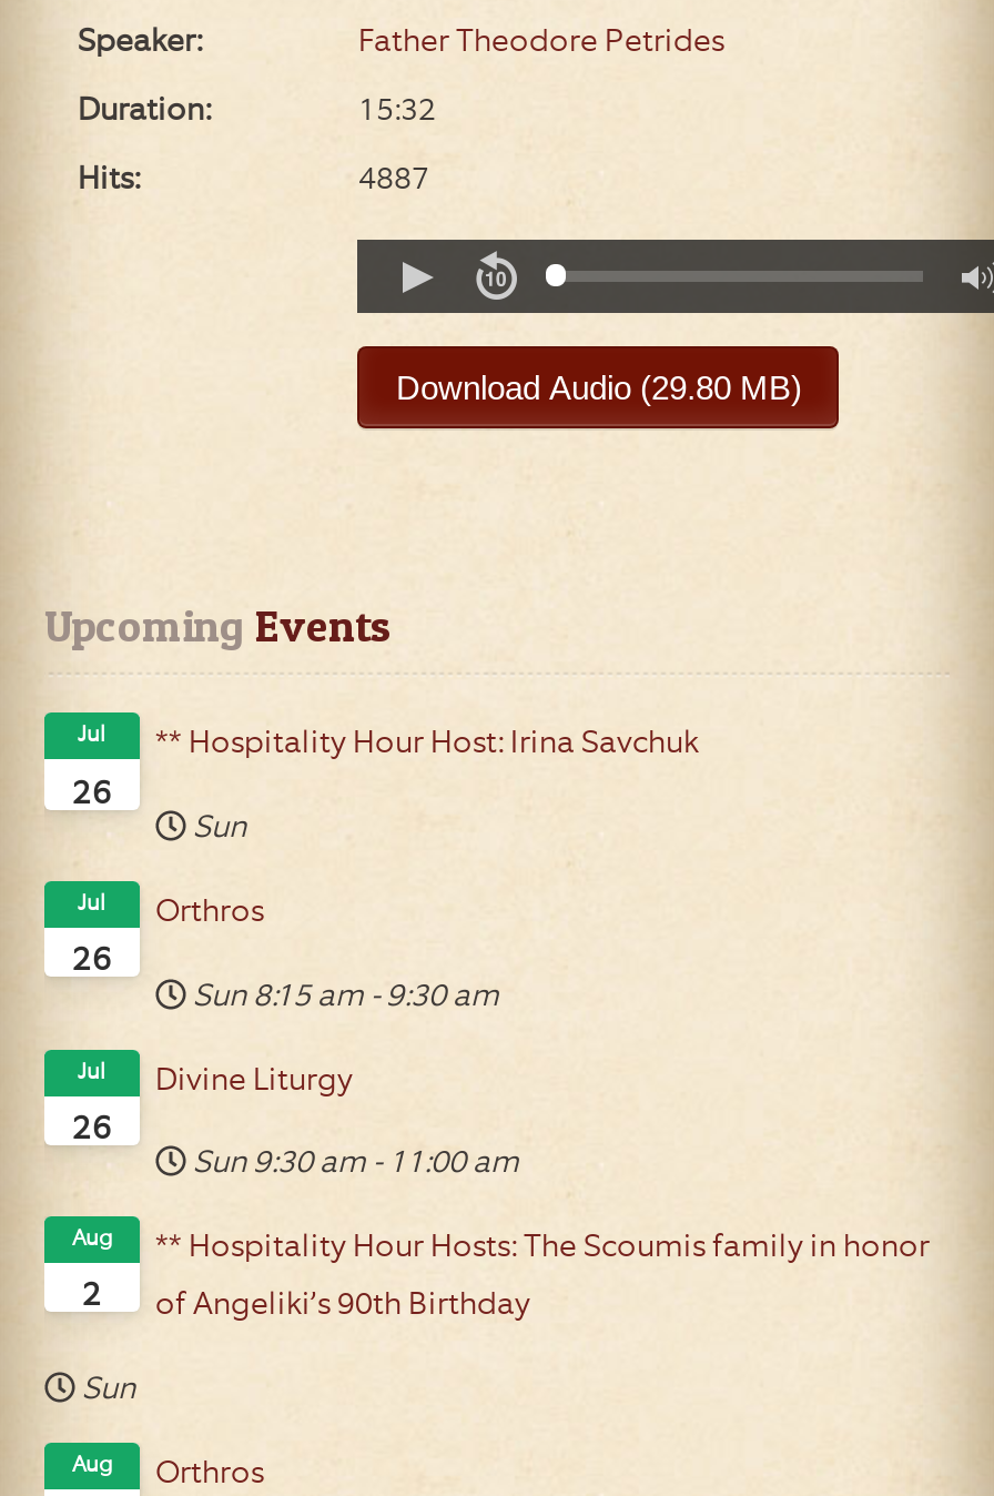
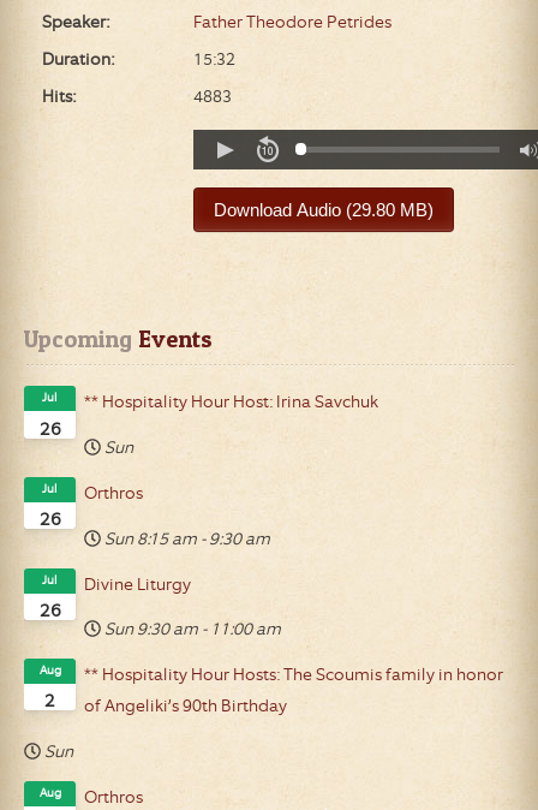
- 4887
+ 4883
